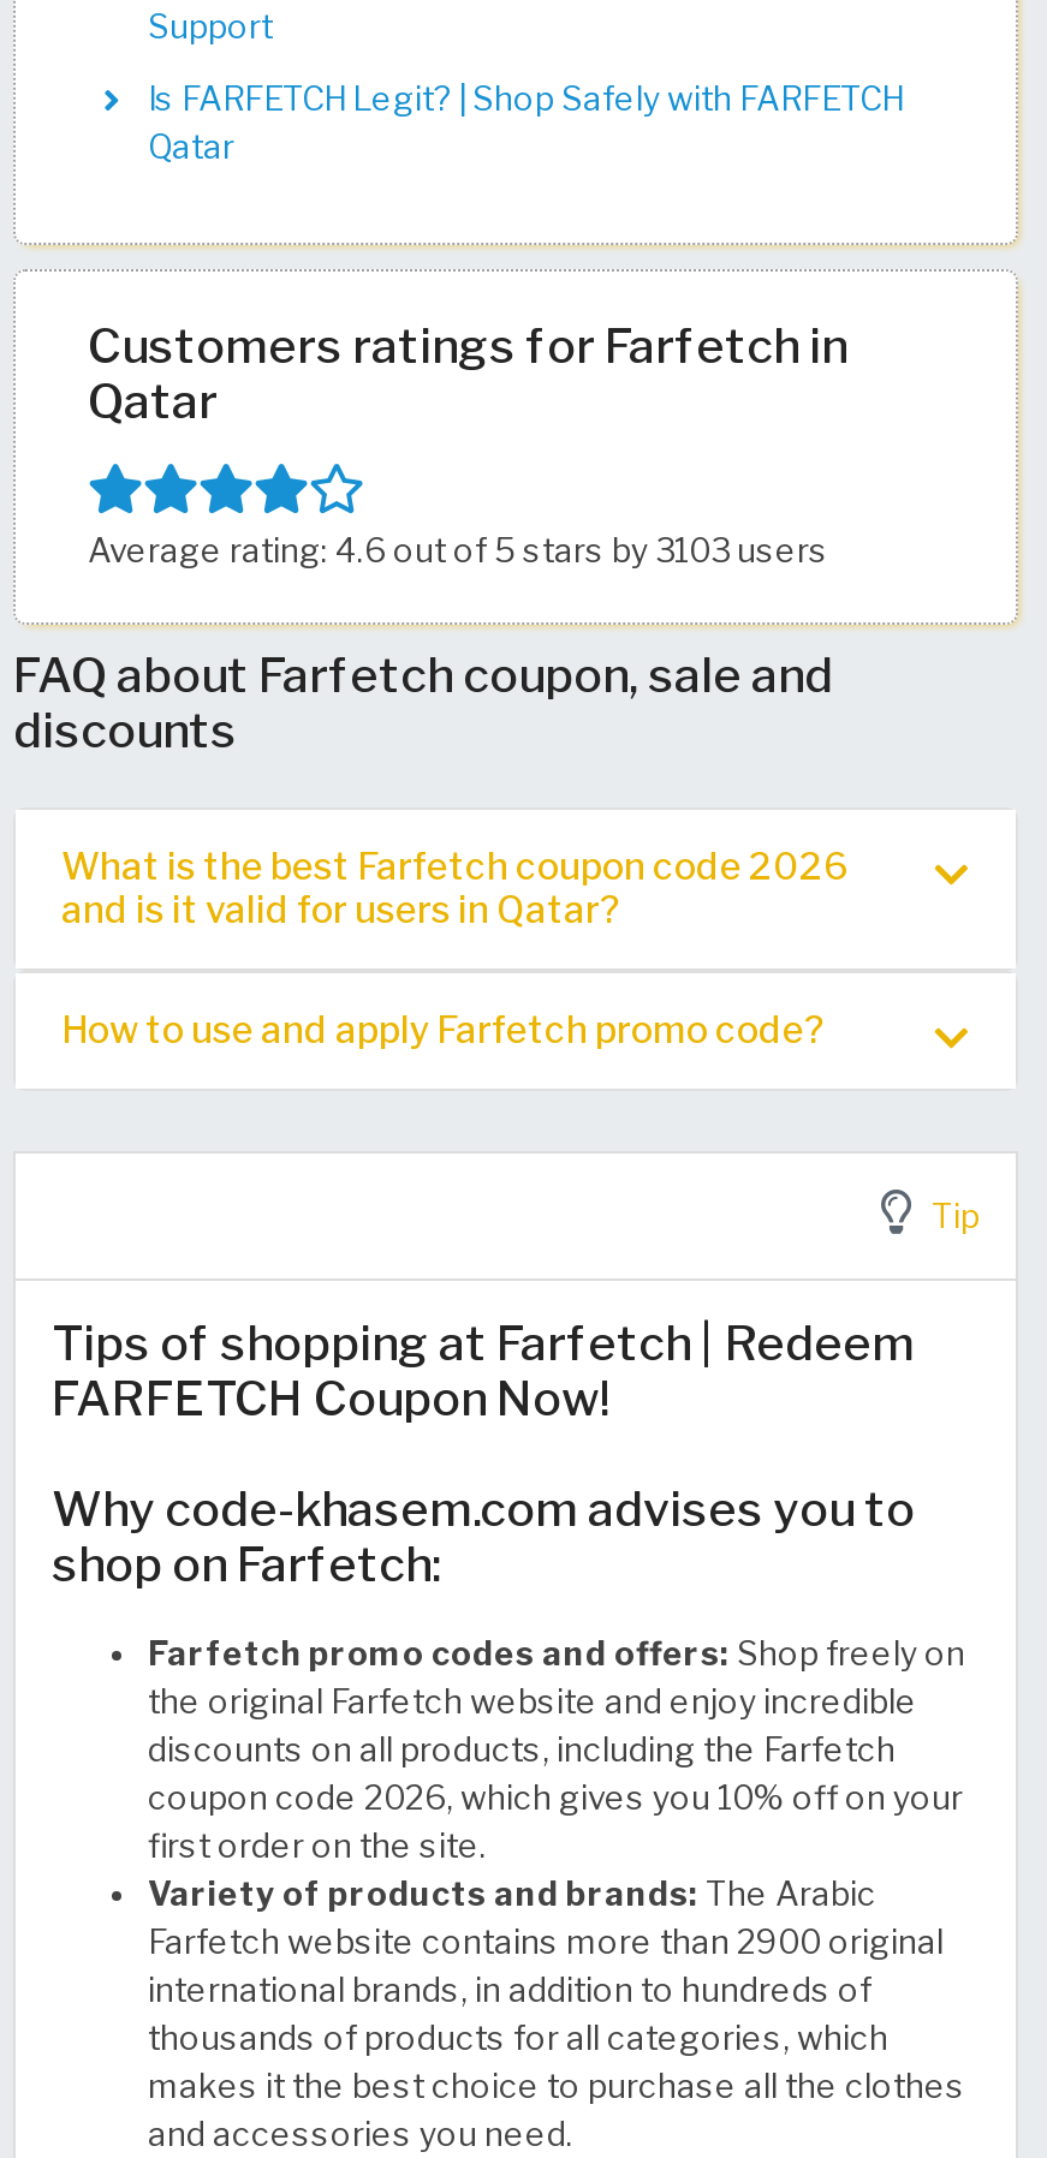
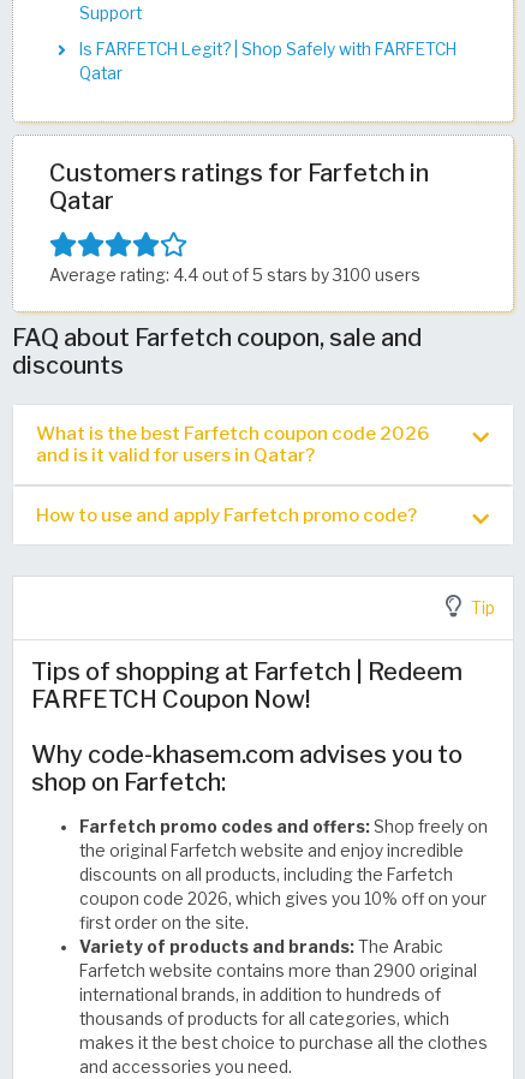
- Average rating: 4.6 out of 5 stars by 3103 users
+ Average rating: 4.4 out of 5 stars by 3100 users
